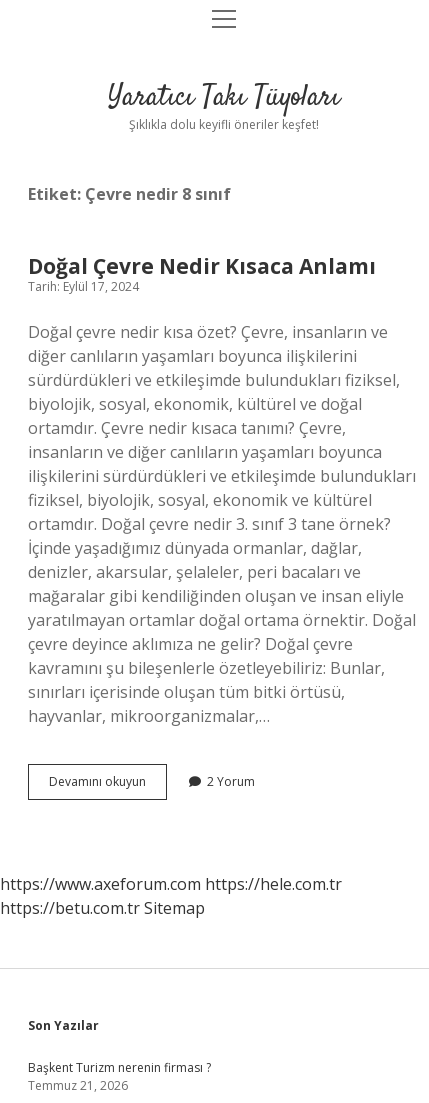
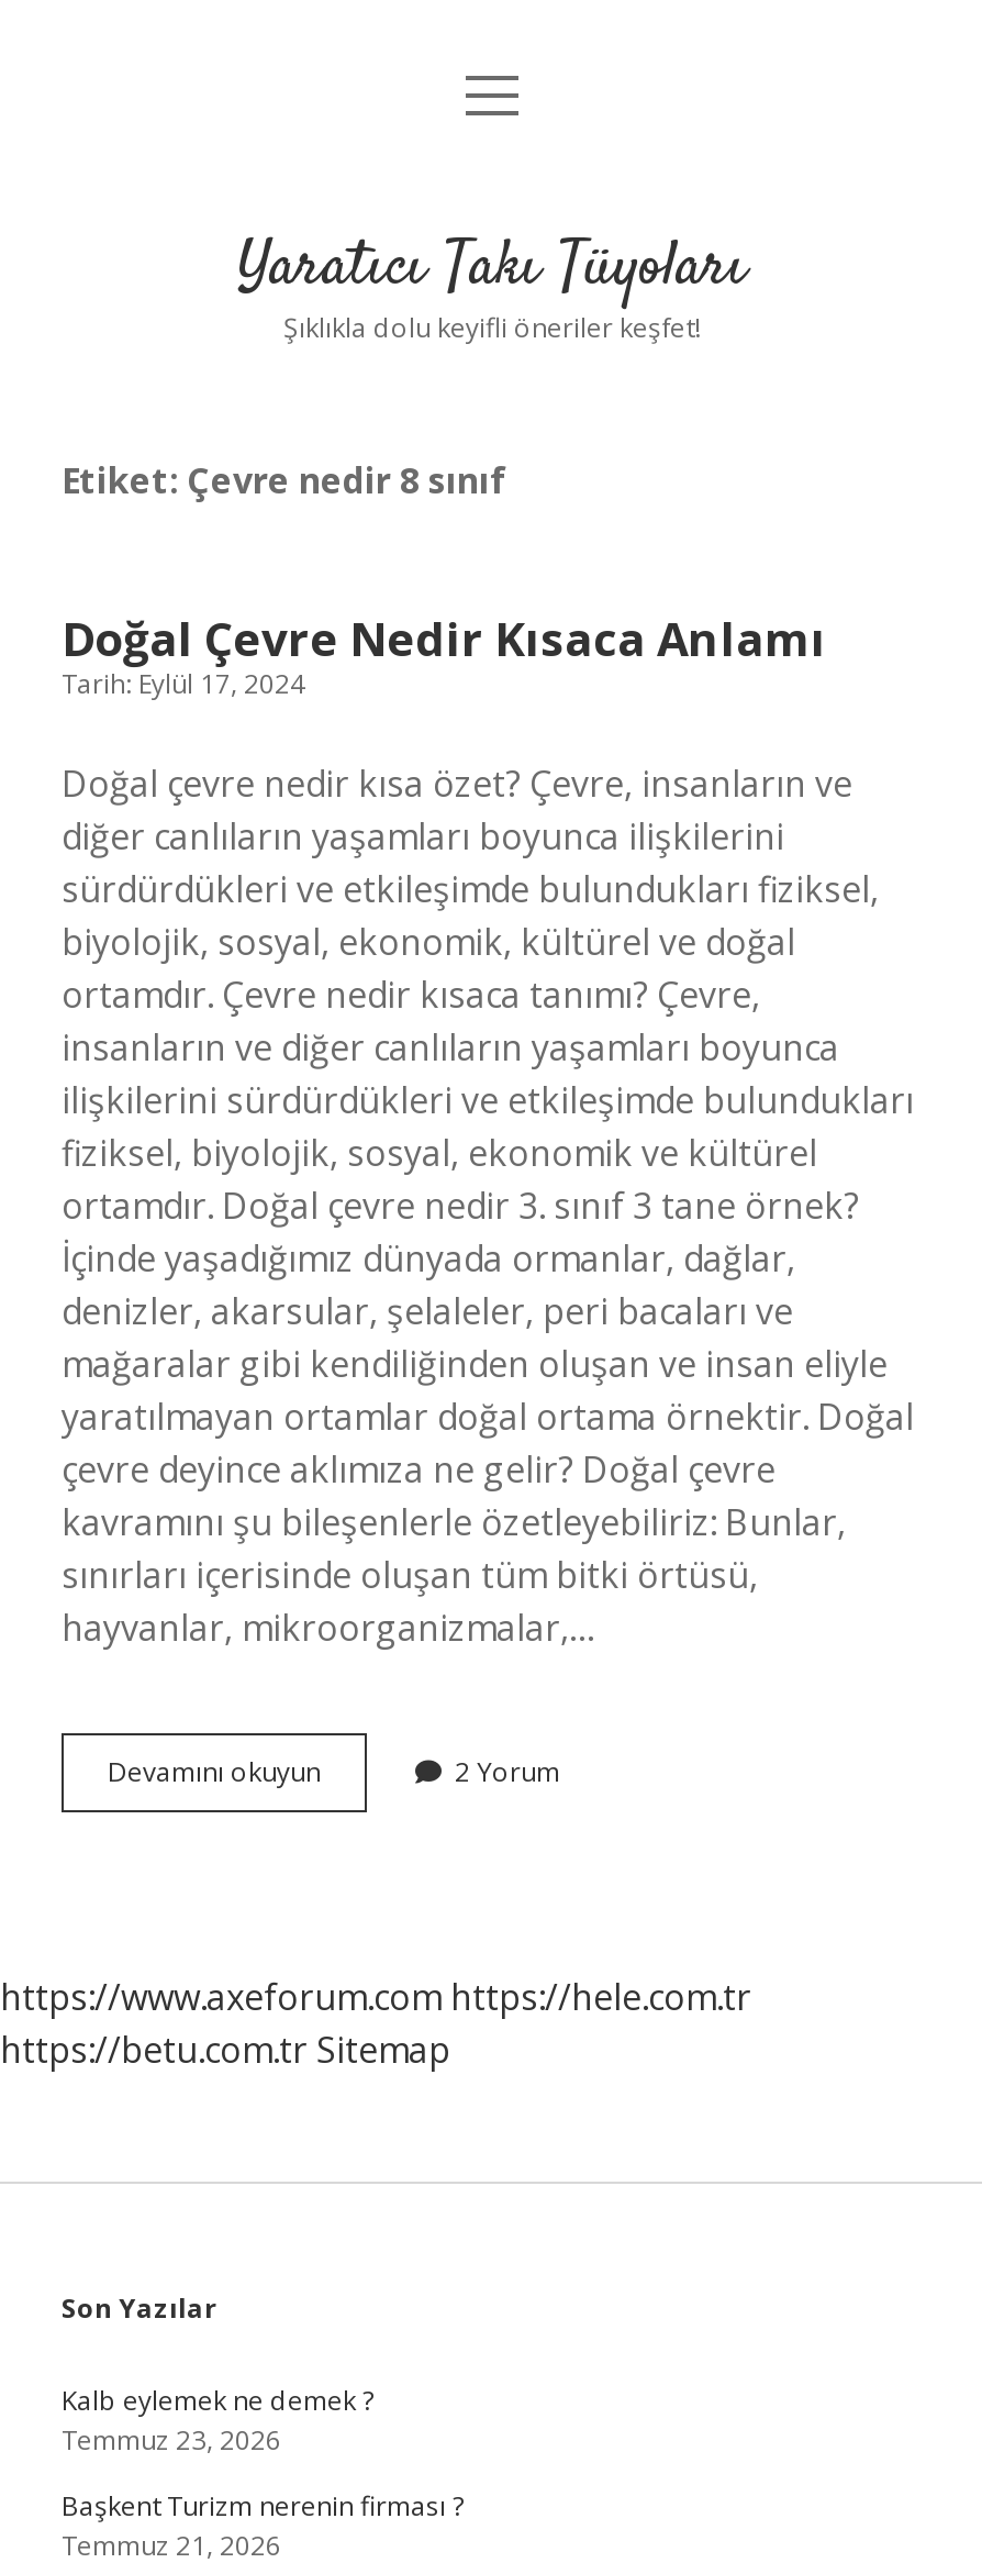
+ Kalb eylemek ne demek ?
+ Temmuz 23, 2026
